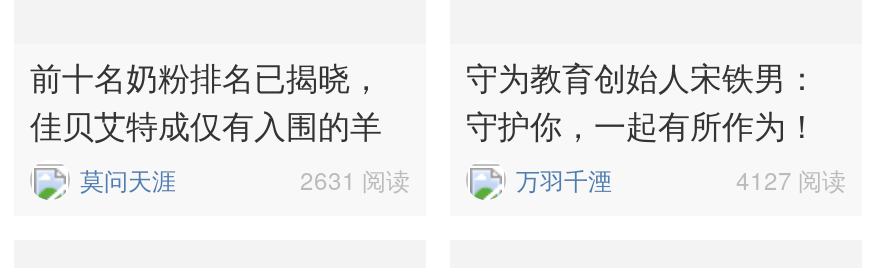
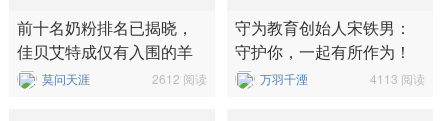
- 2631 阅读
+ 2612 阅读

- 4127 阅读
+ 4113 阅读
